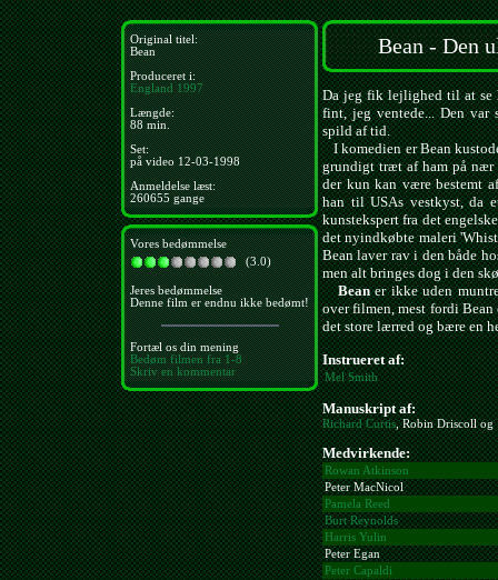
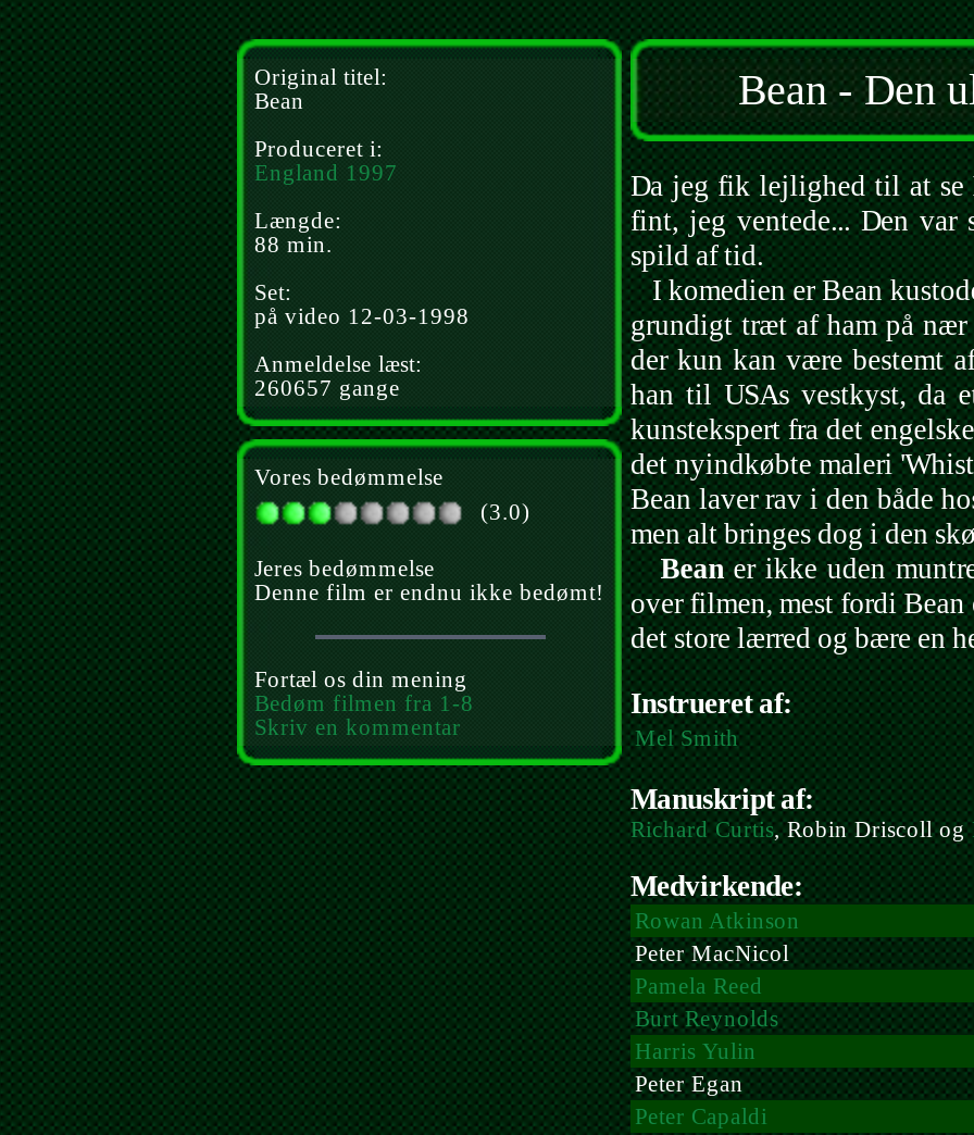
- 260655 gange
+ 260657 gange
